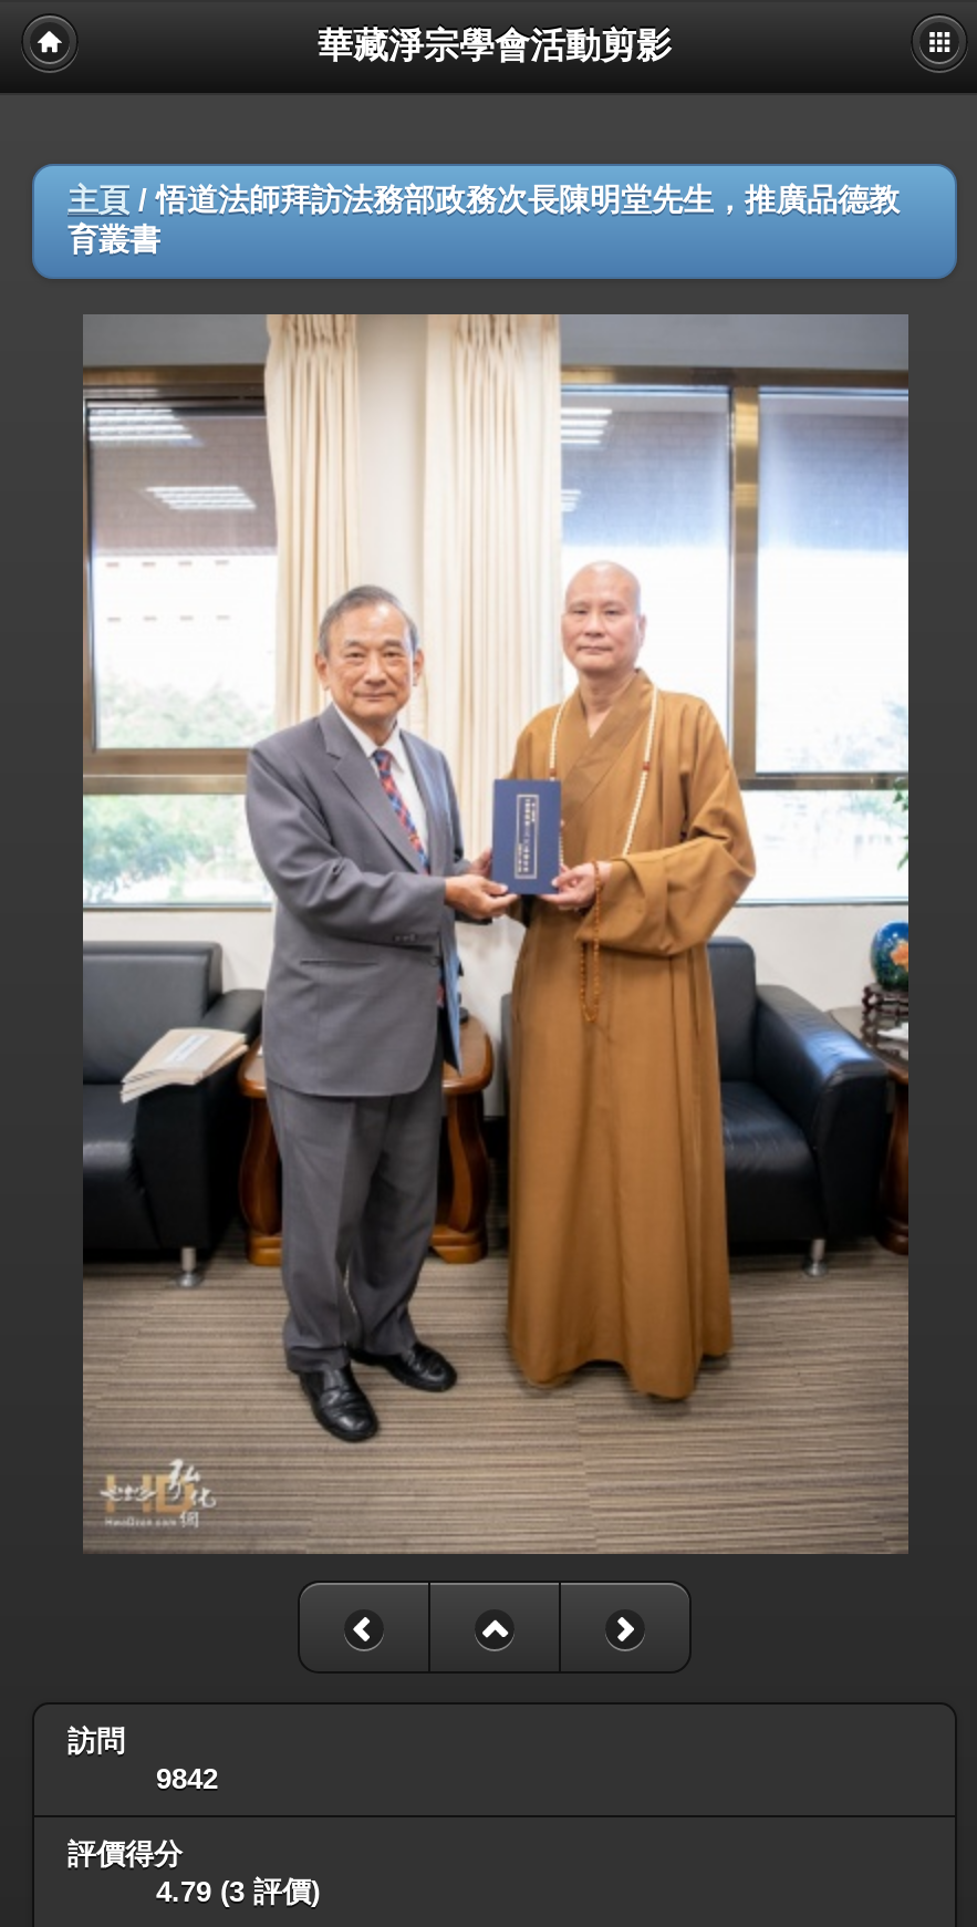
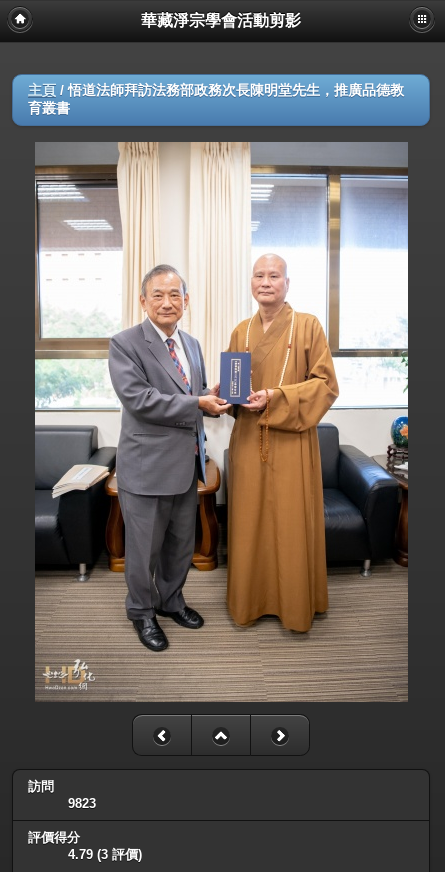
- 9842
+ 9823
